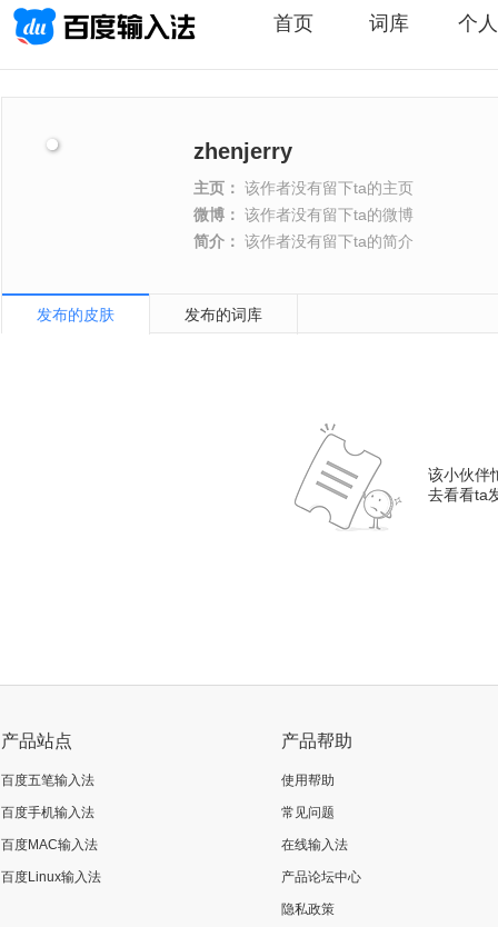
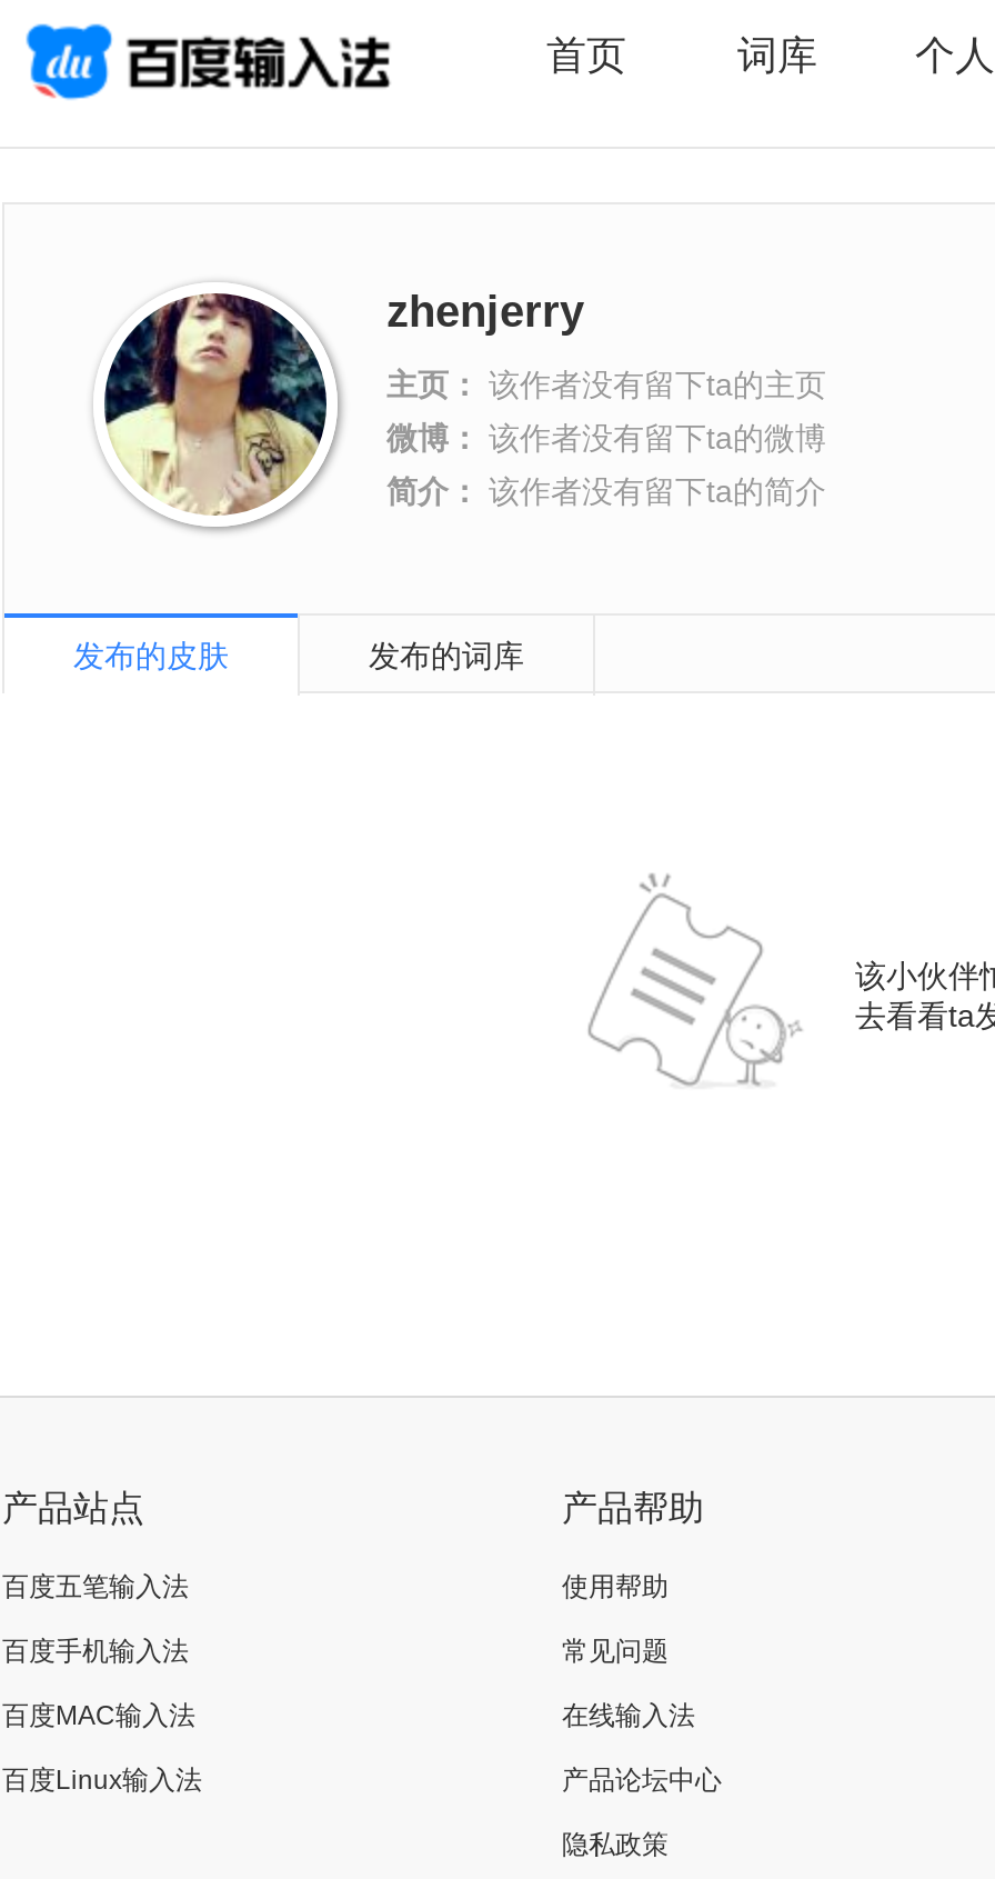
+ [image]
